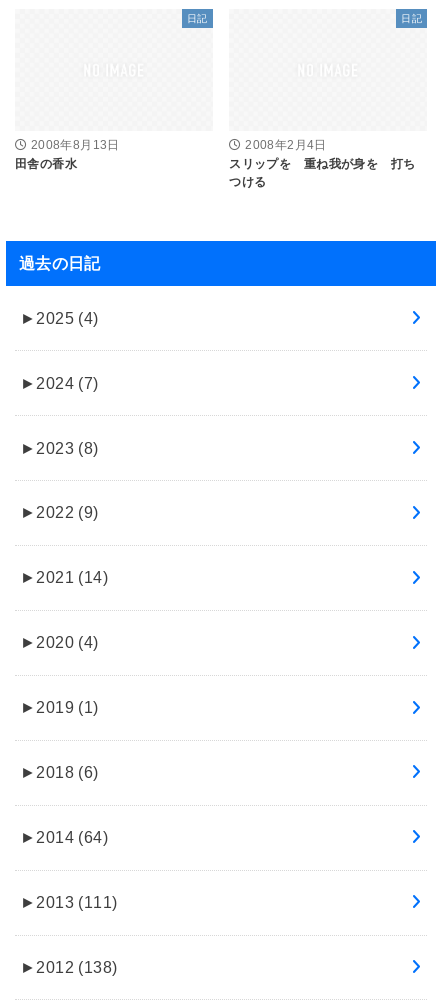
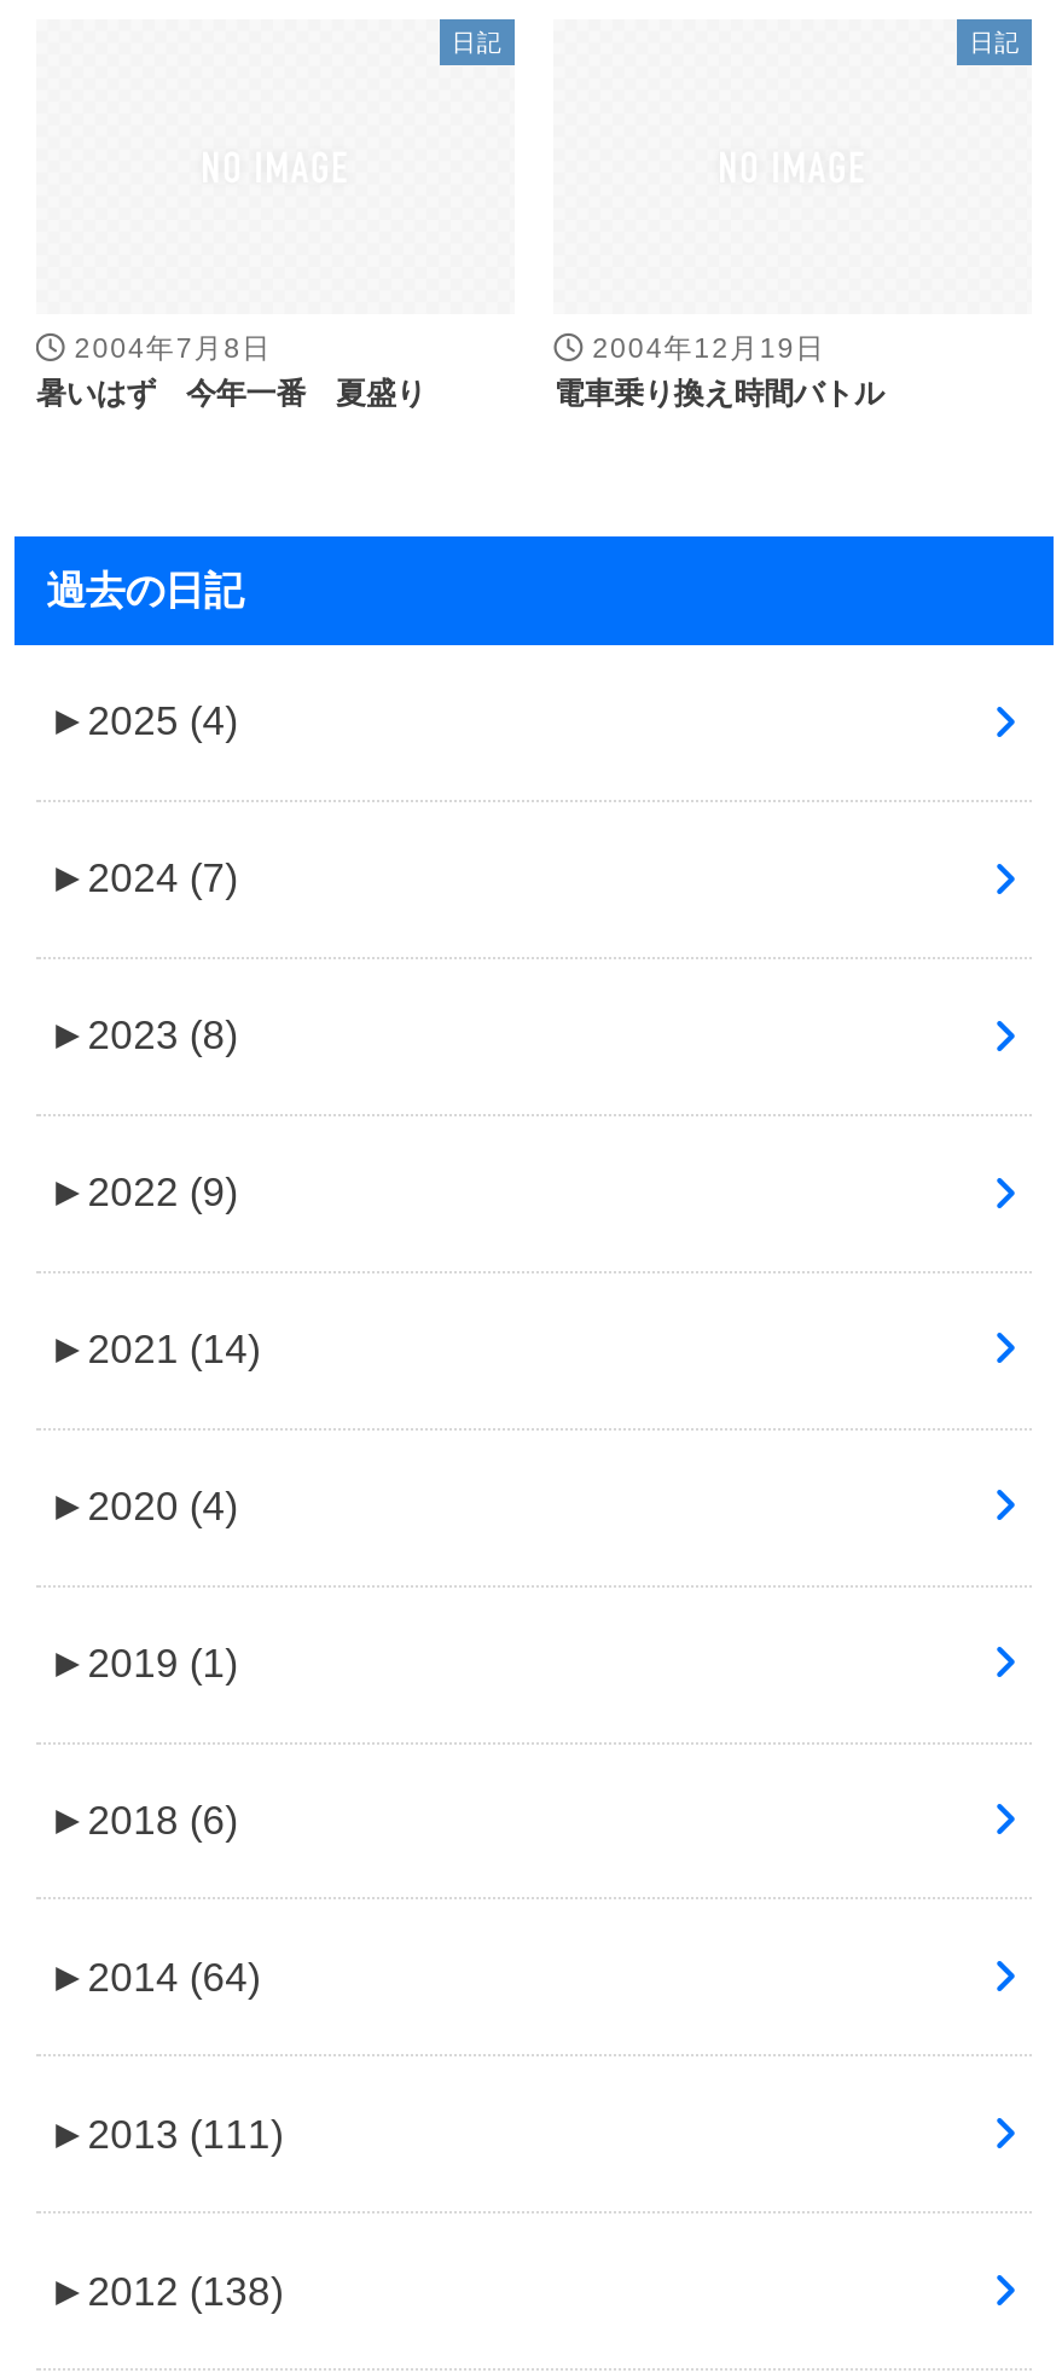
- 2008年8月13日
- 田舎の香水
+ 2004年7月8日
+ 暑いはず 今年一番 夏盛り

- 2008年2月4日
- スリップを 重ね我が身を 打ち
- つける
+ 2004年12月19日
+ 電車乗り換え時間バトル
